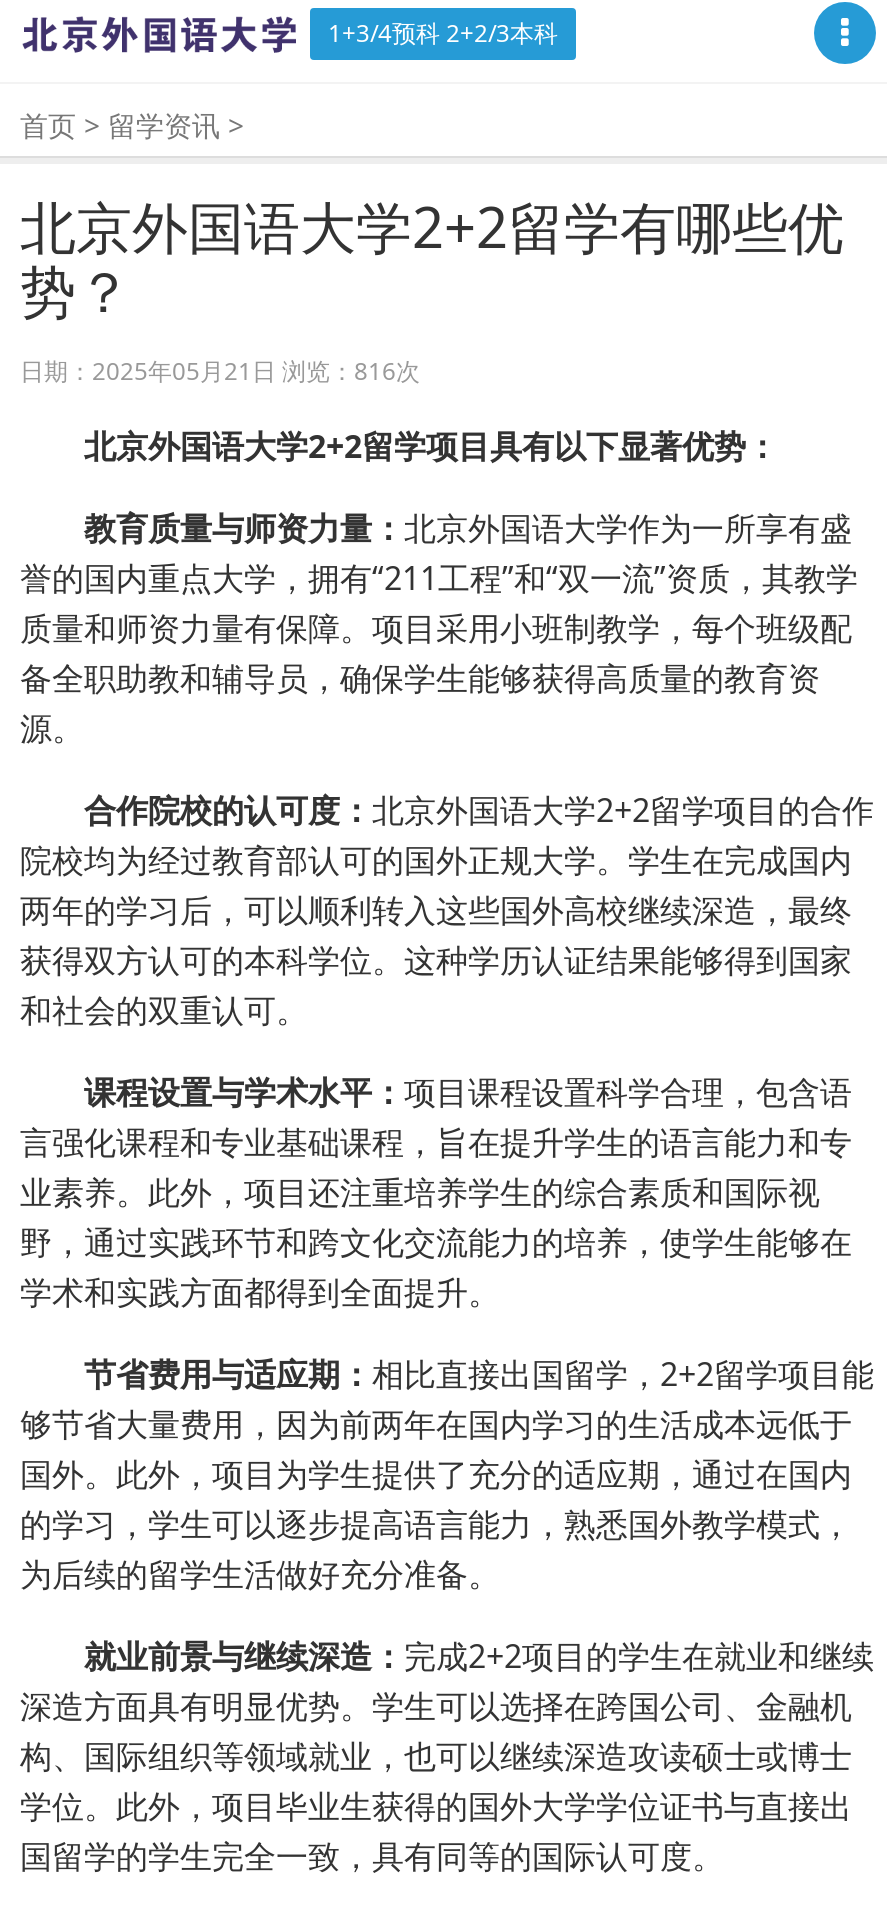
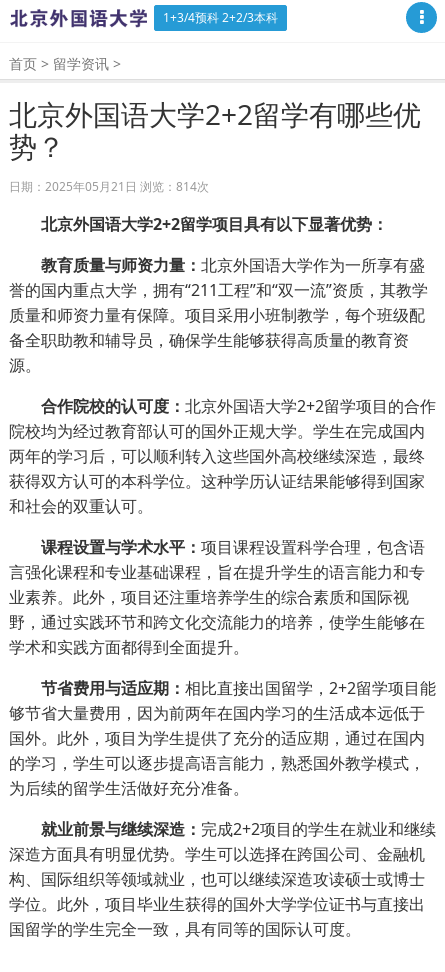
- 日期：2025年05月21日 浏览：816次
+ 日期：2025年05月21日 浏览：814次
